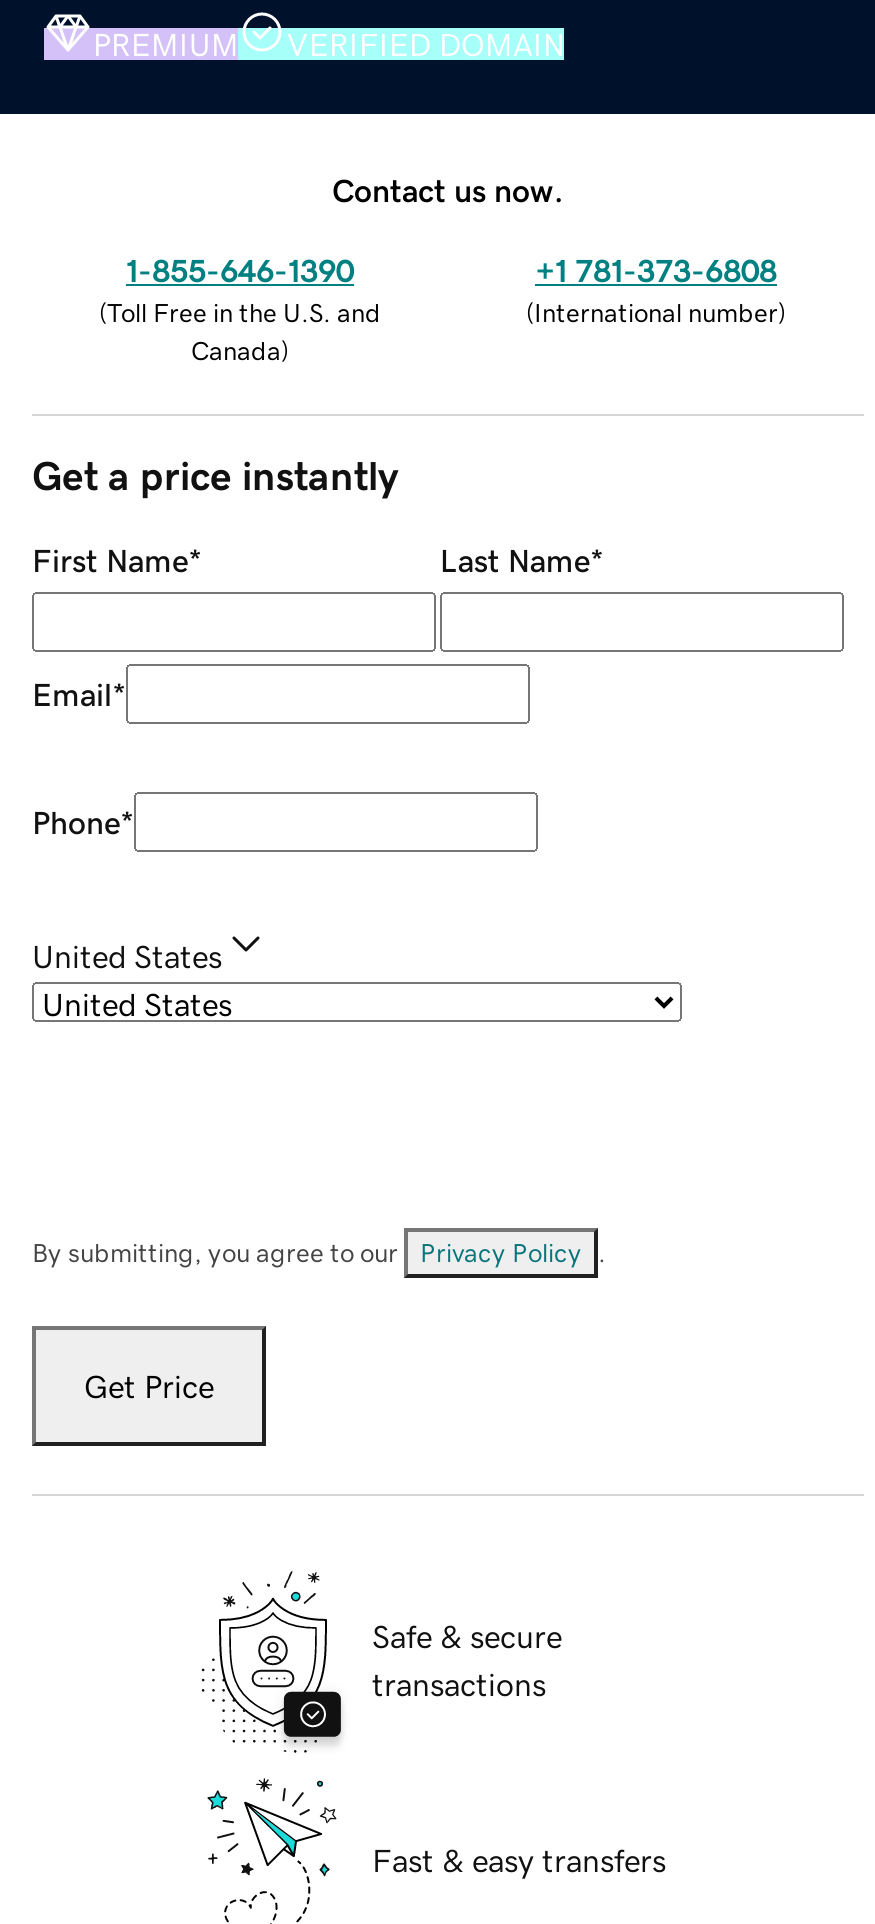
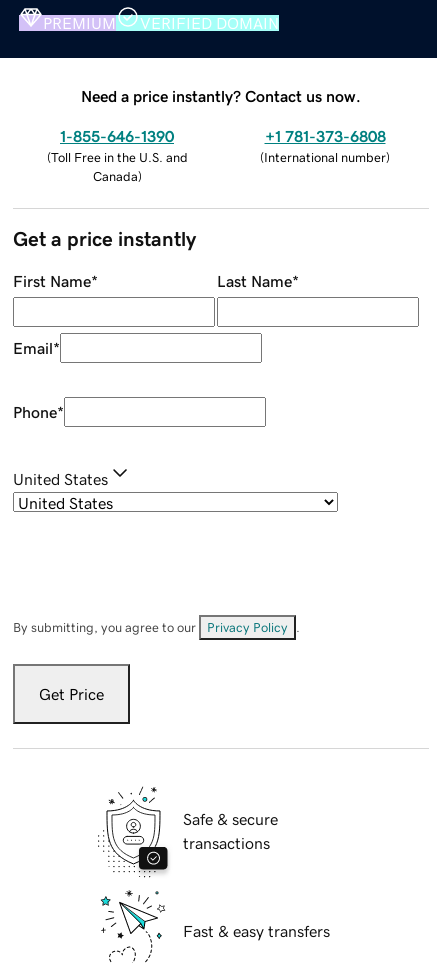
- Contact us now.
+ Need a price instantly? Contact us now.
